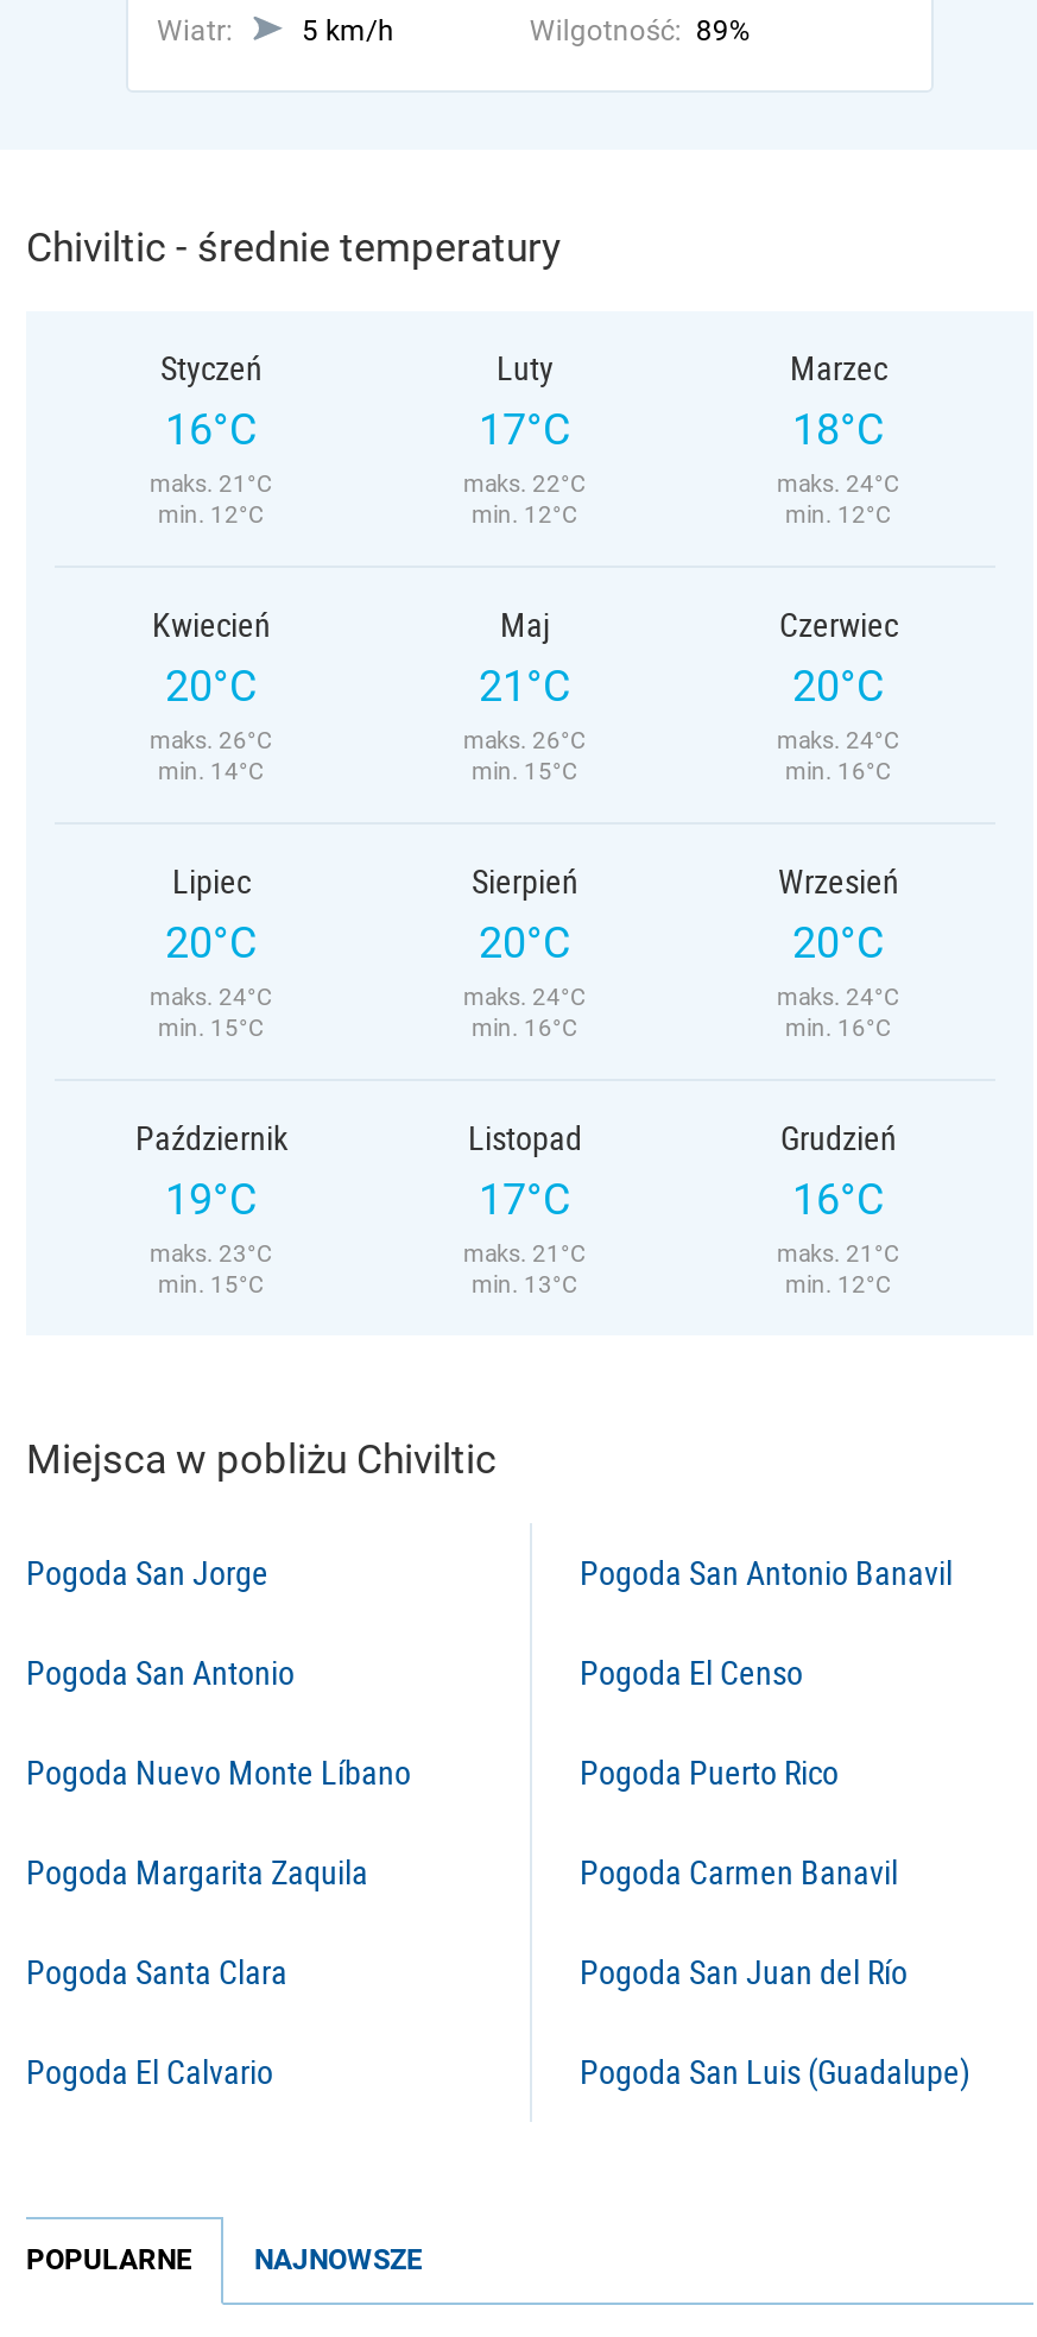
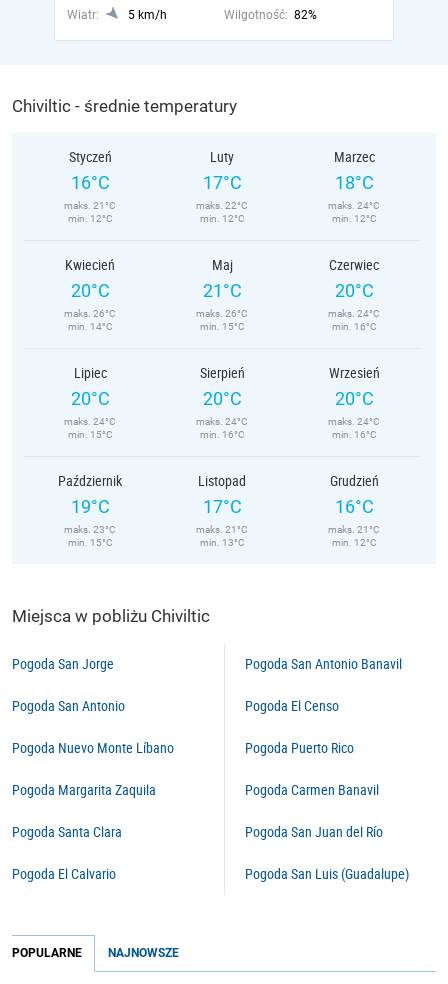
- Wilgotność: 89%
+ Wilgotność: 82%
